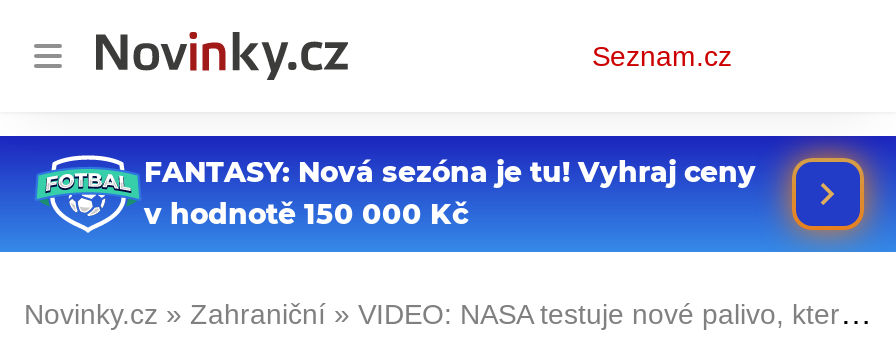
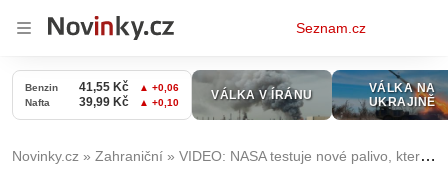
- [image]
+ [image]
